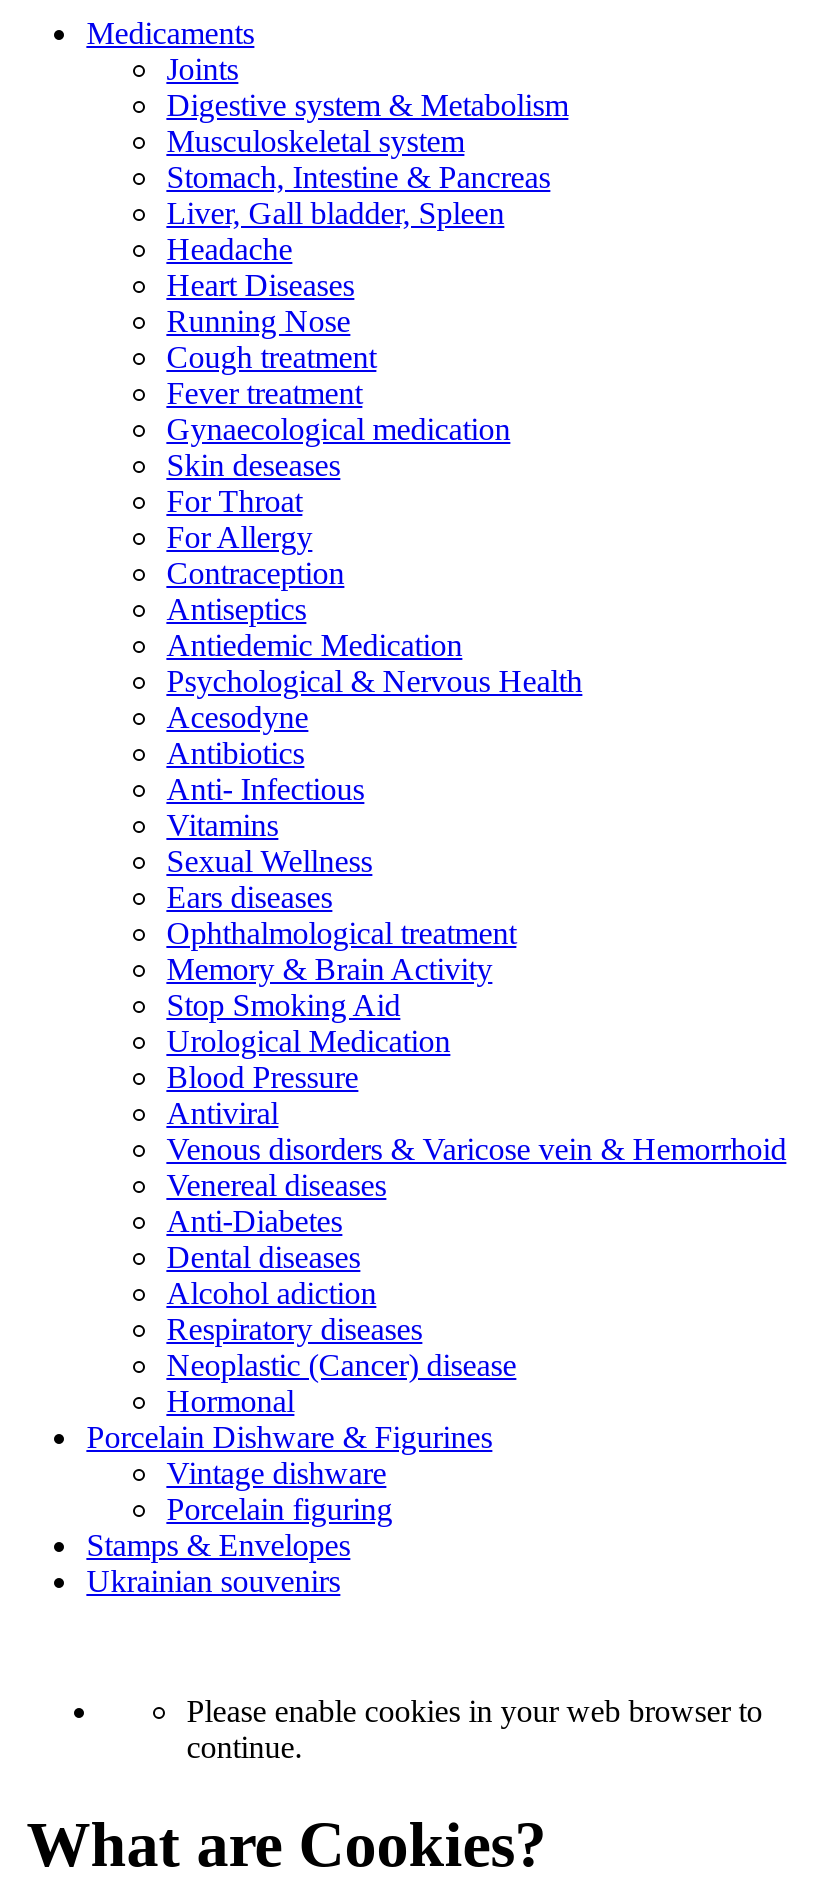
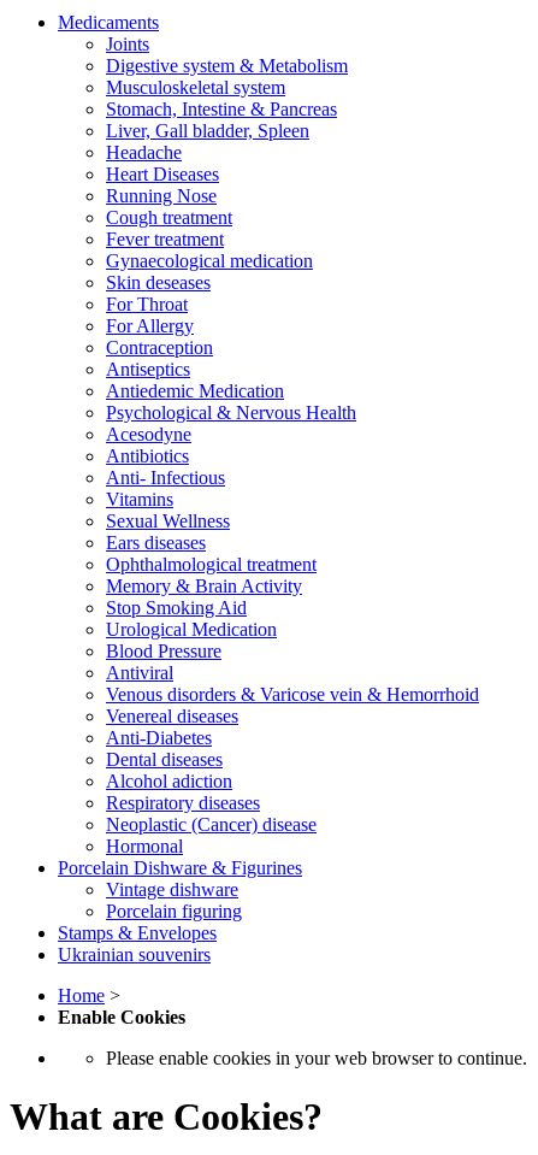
- Please enable cookies in your web browser to
- continue.
+ Home >
+ Enable Cookies
+ Please enable cookies in your web browser to continue.
